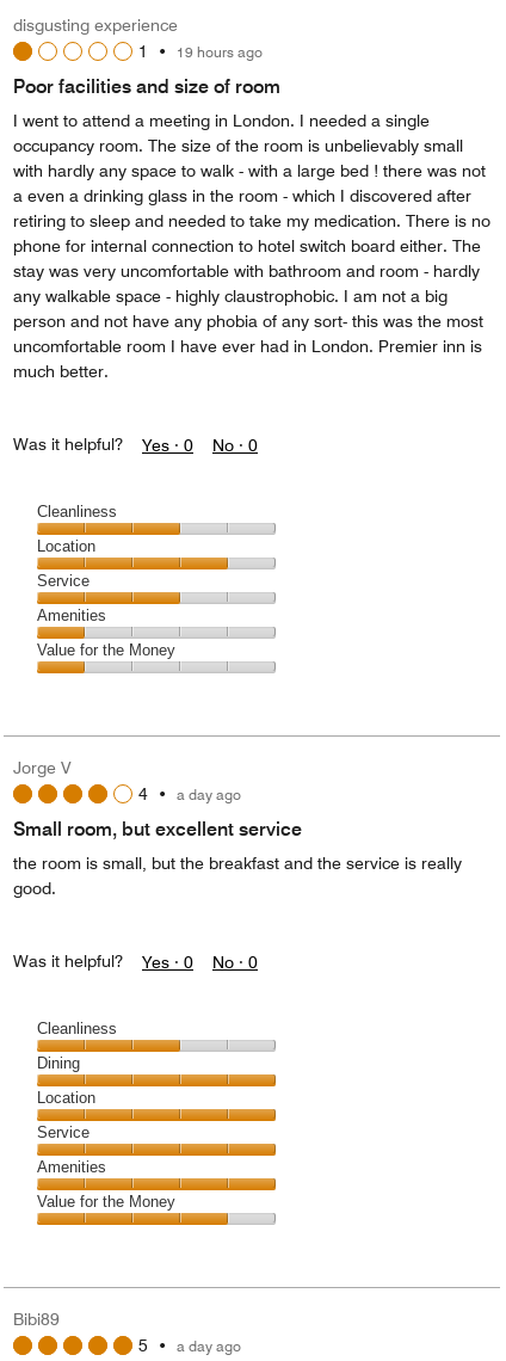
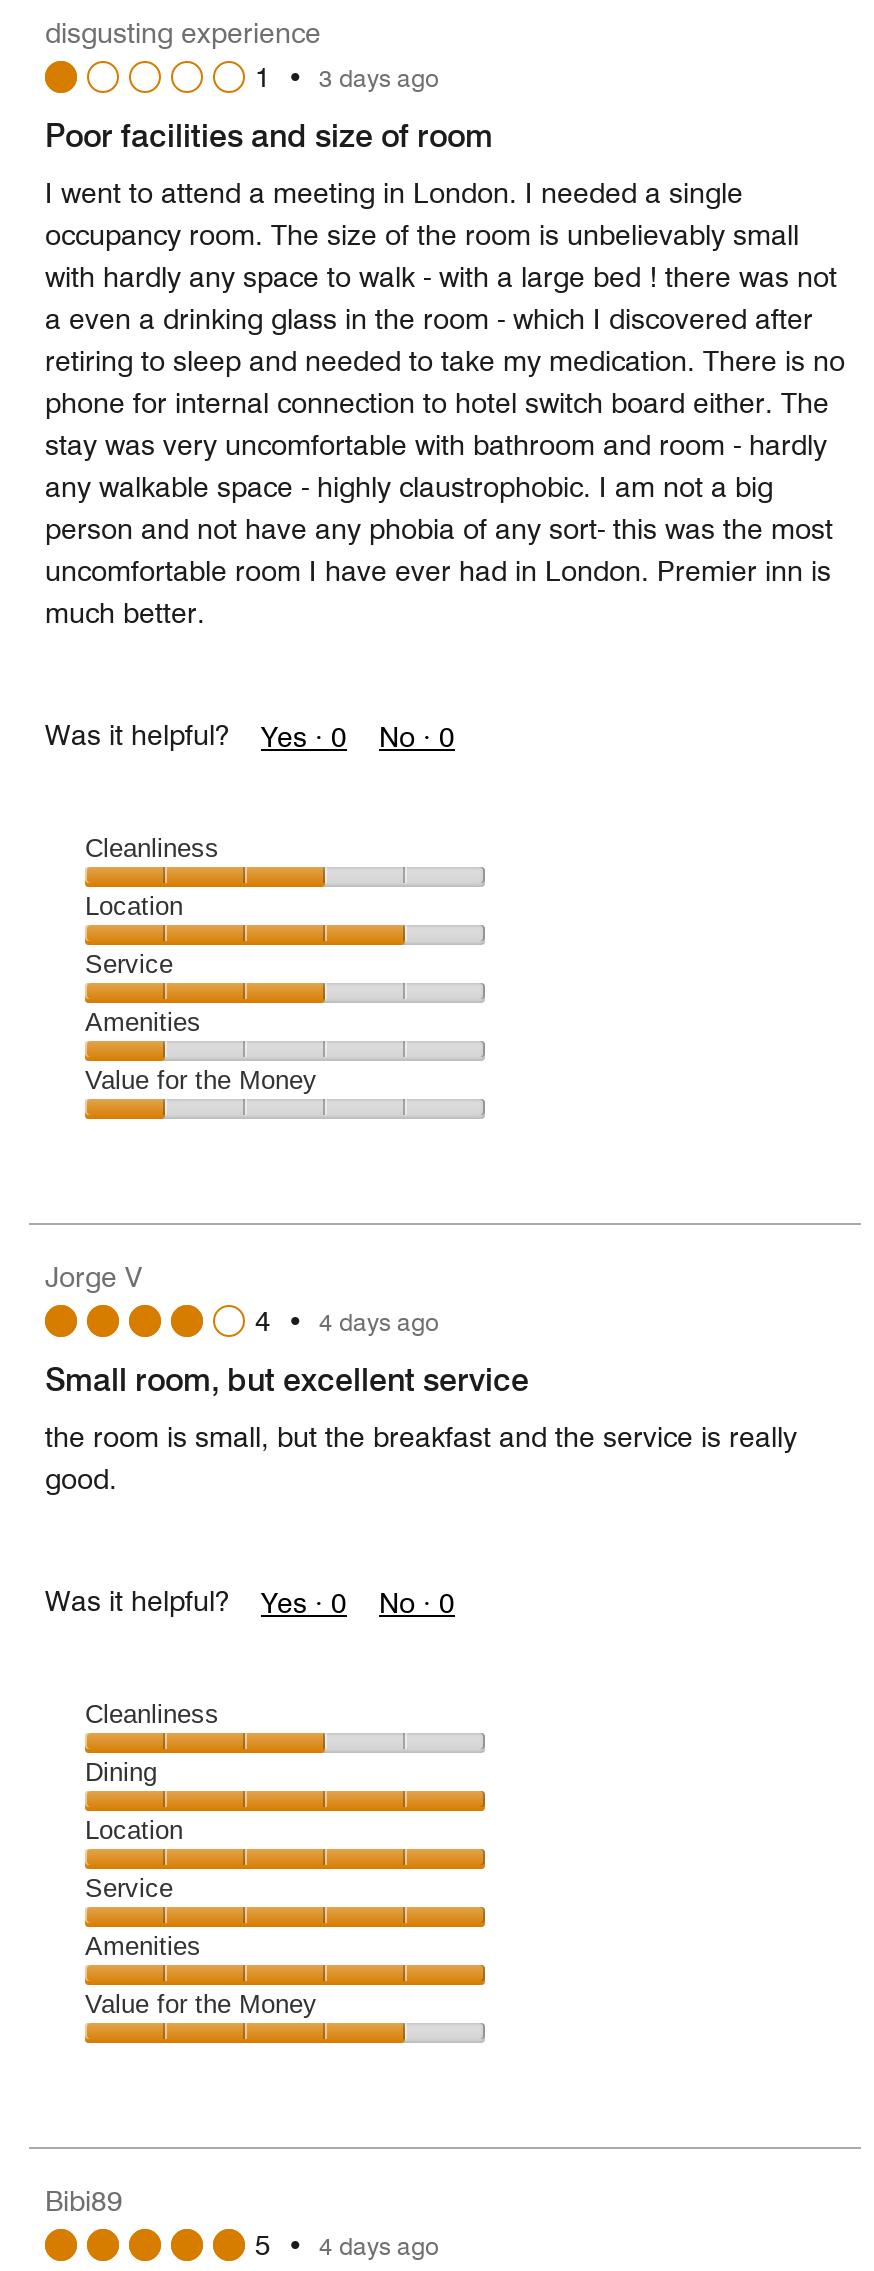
- 1 • 19 hours ago
+ 1 • 3 days ago

- 4 • a day ago
+ 4 • 4 days ago

- 5 • a day ago
+ 5 • 4 days ago
